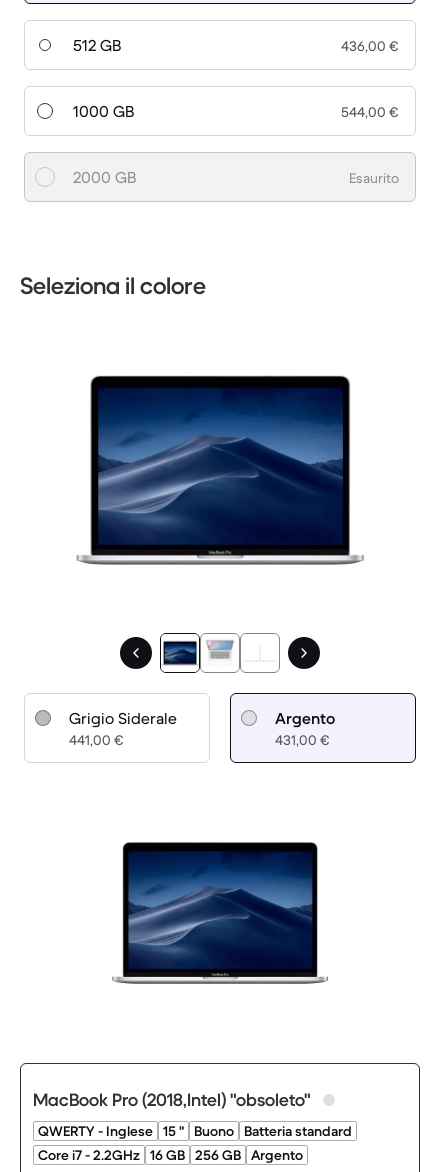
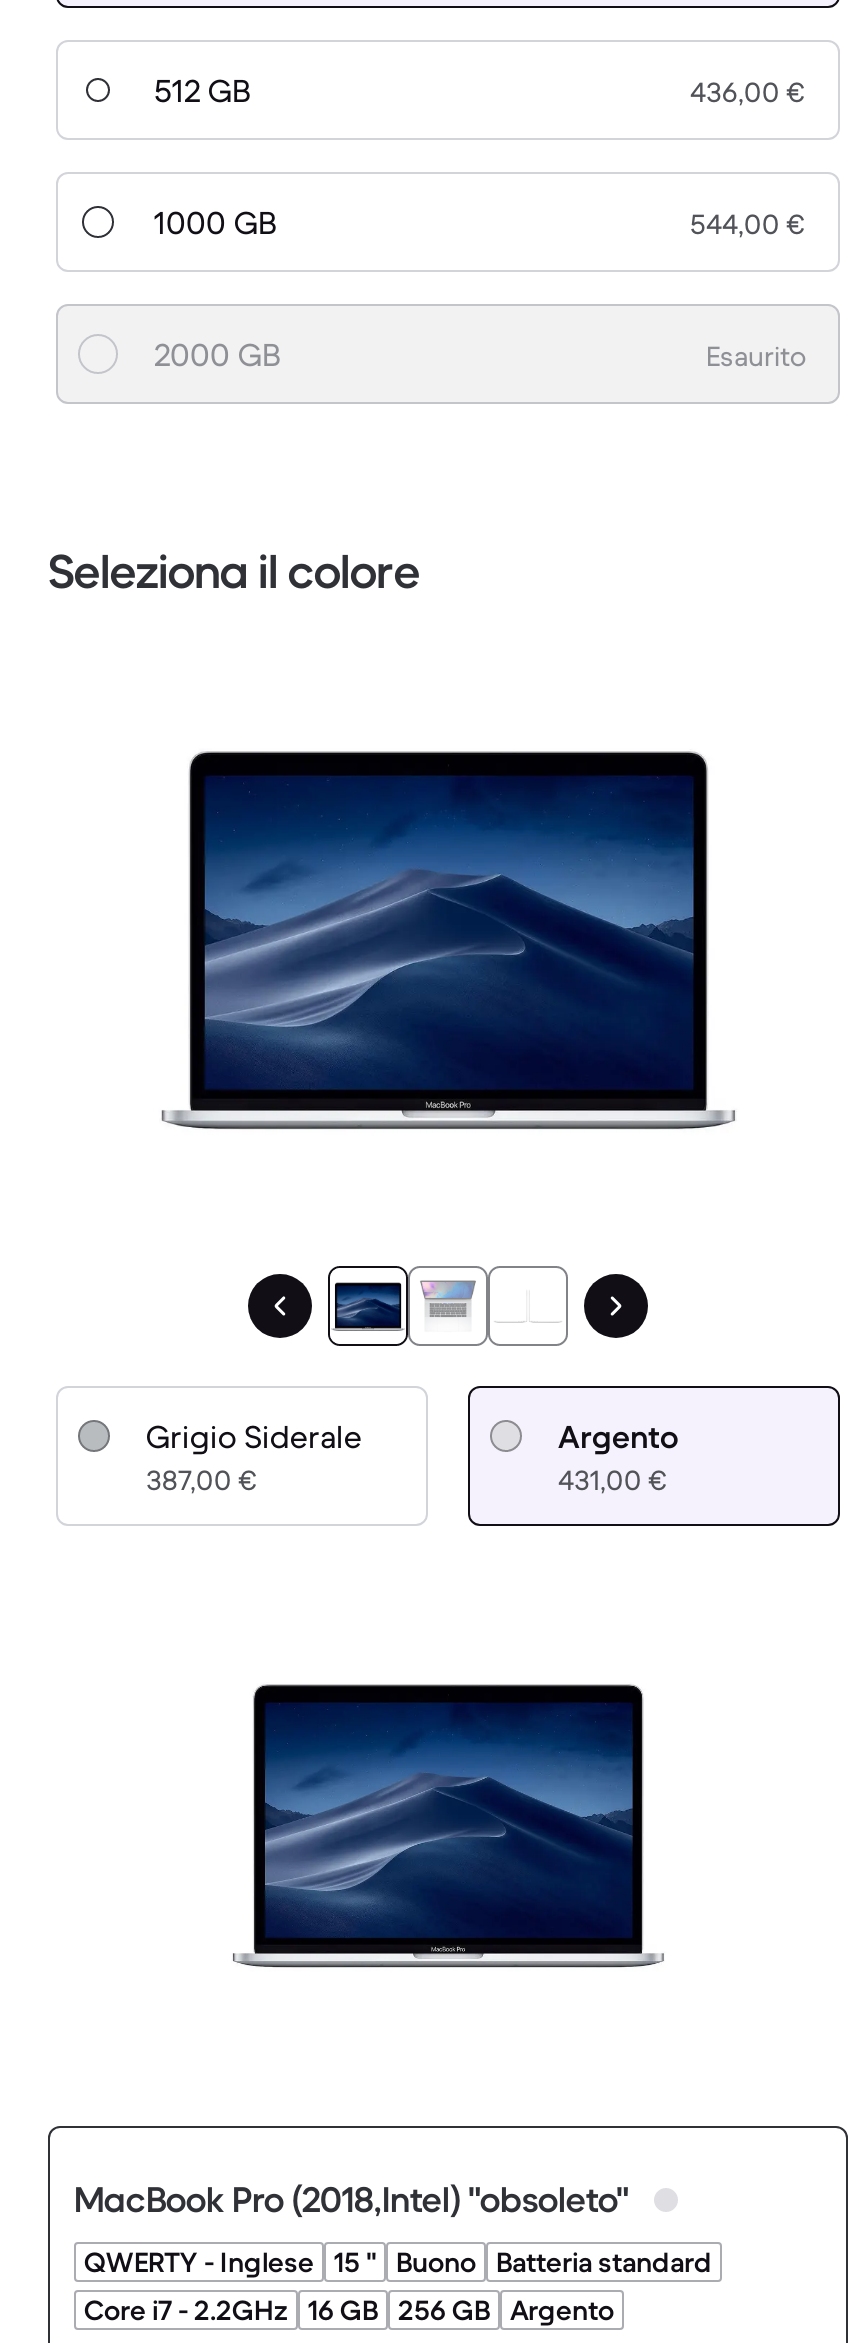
- 441,00 €
+ 387,00 €
